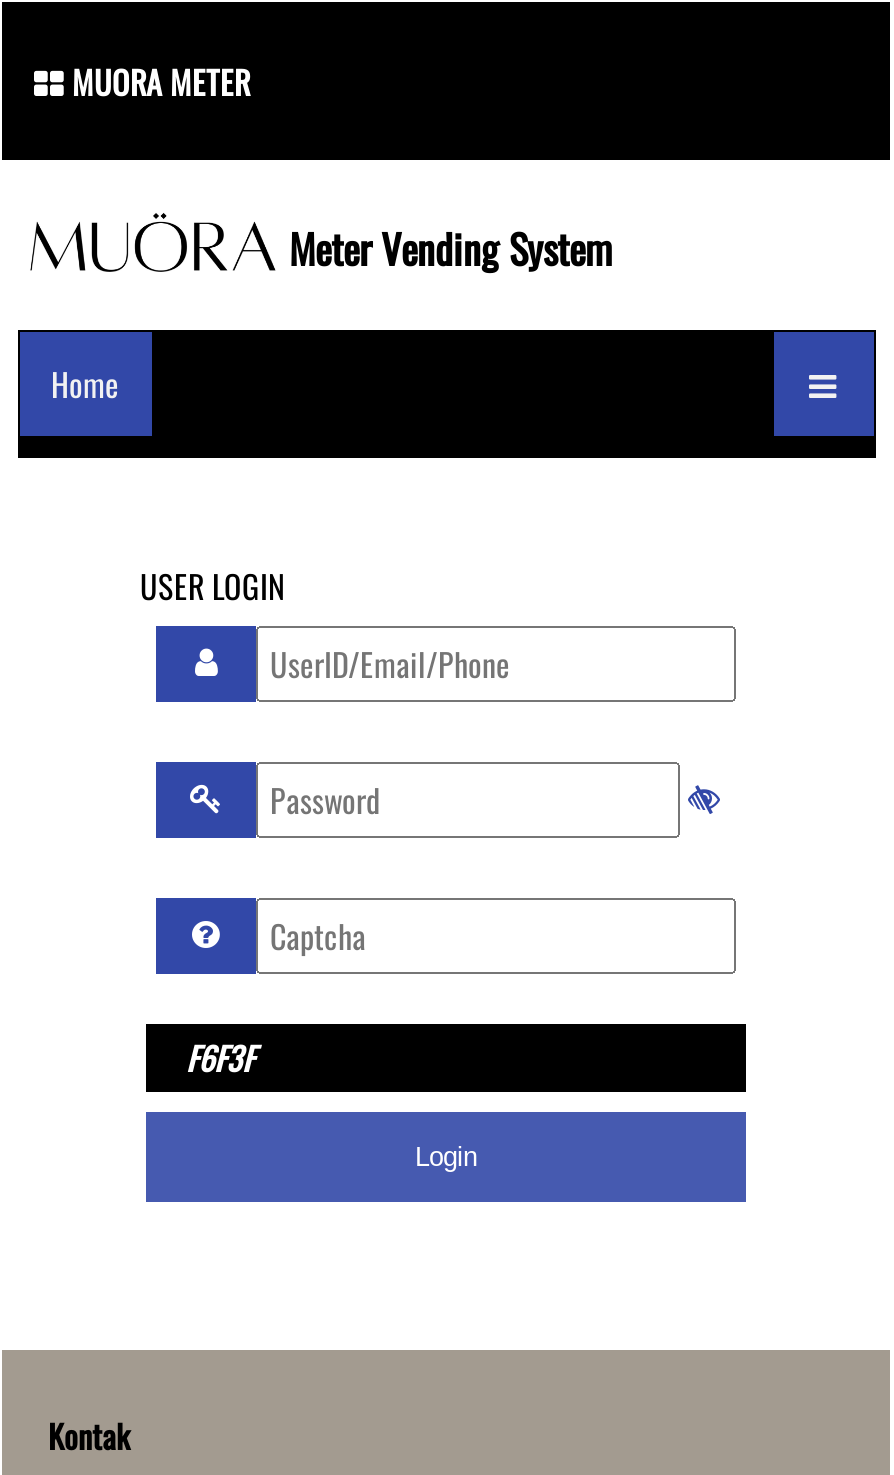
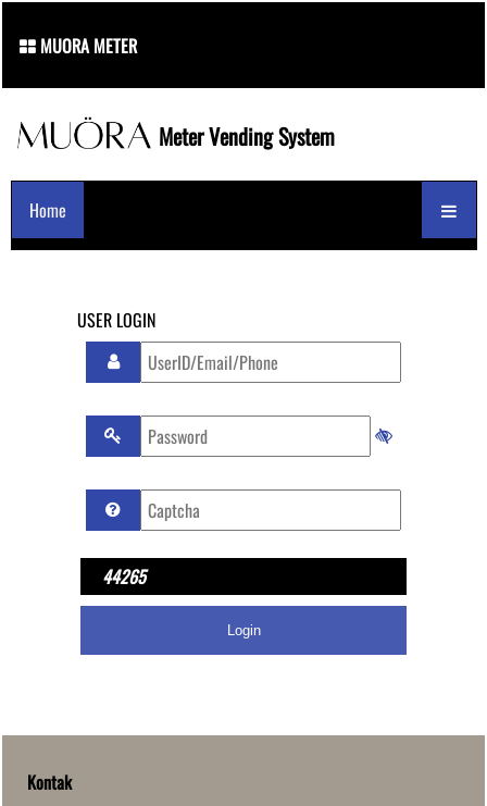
- F6F3F
+ 44265
